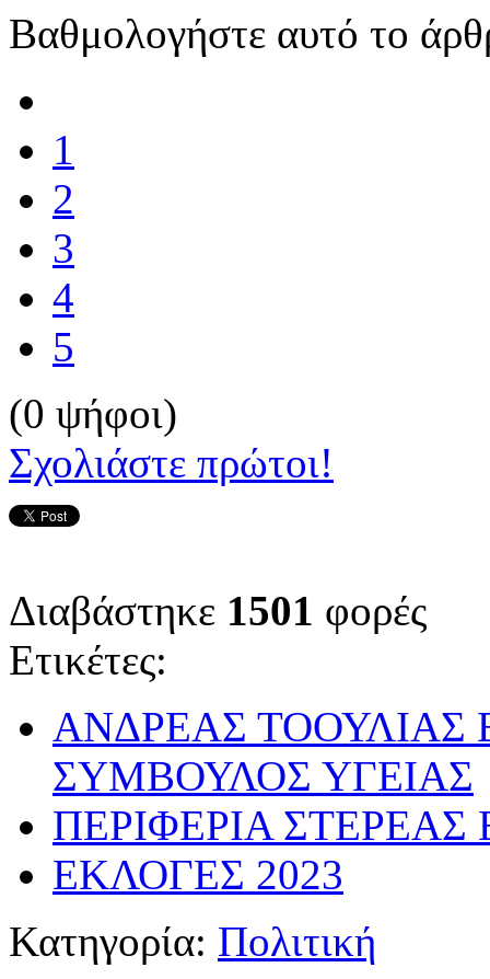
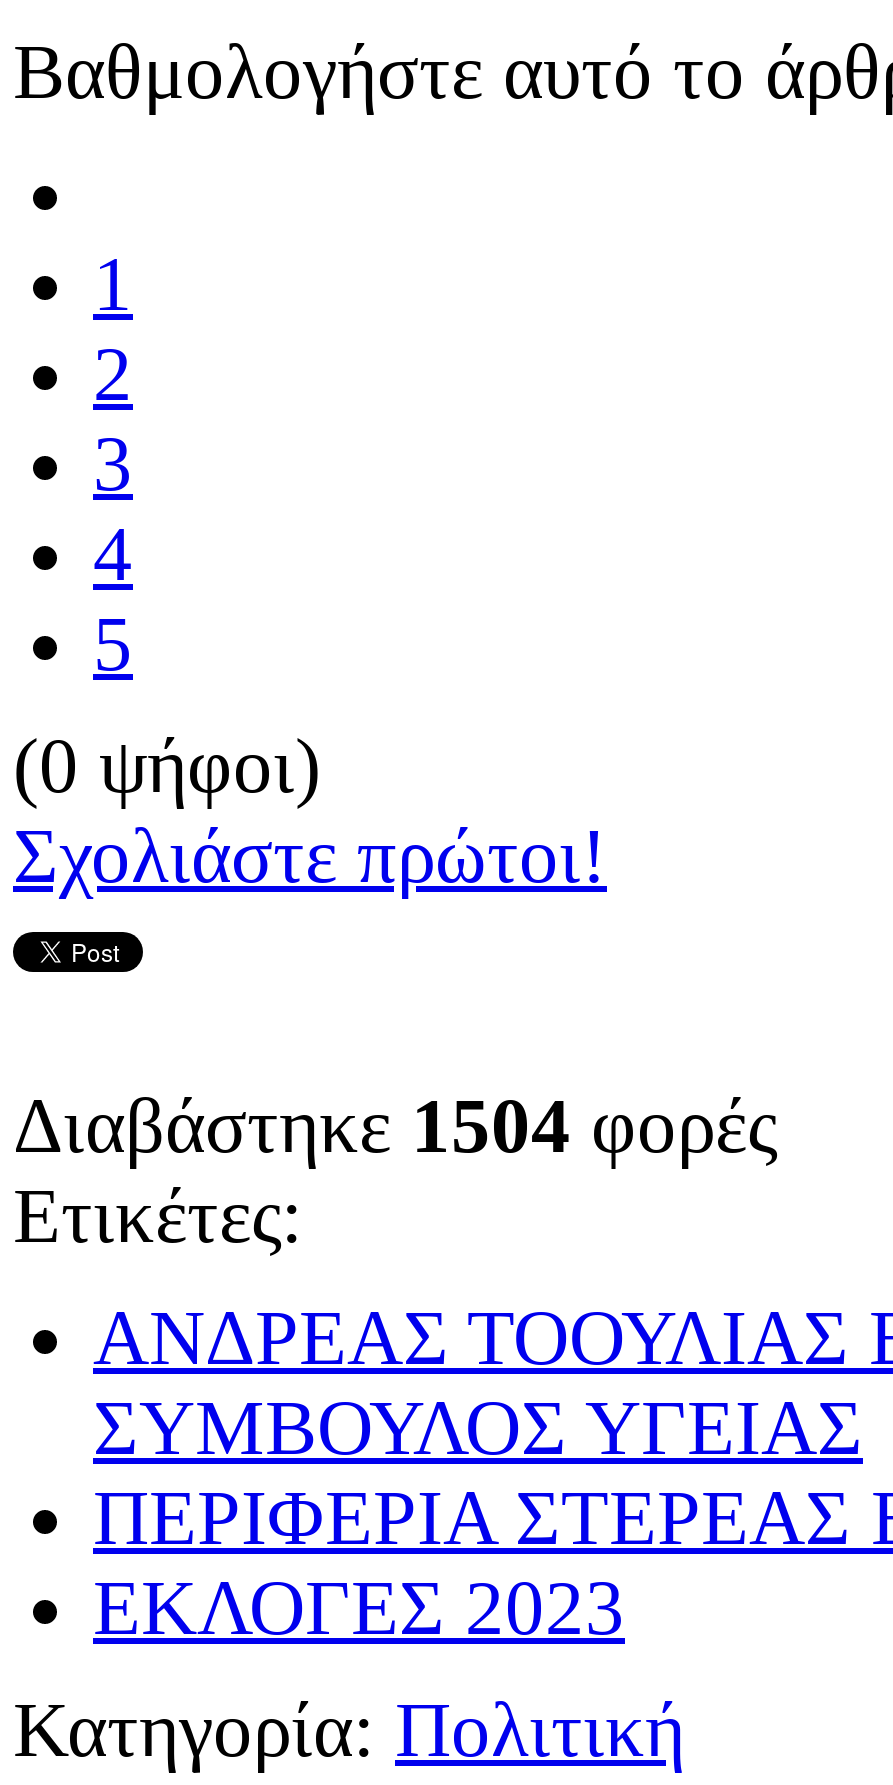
- Διαβάστηκε 1501 φορές
+ Διαβάστηκε 1504 φορές
